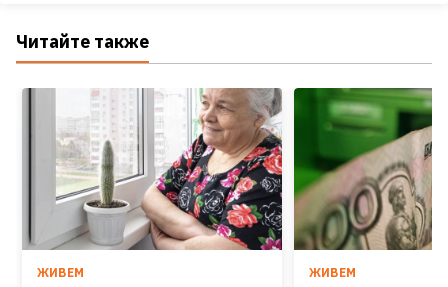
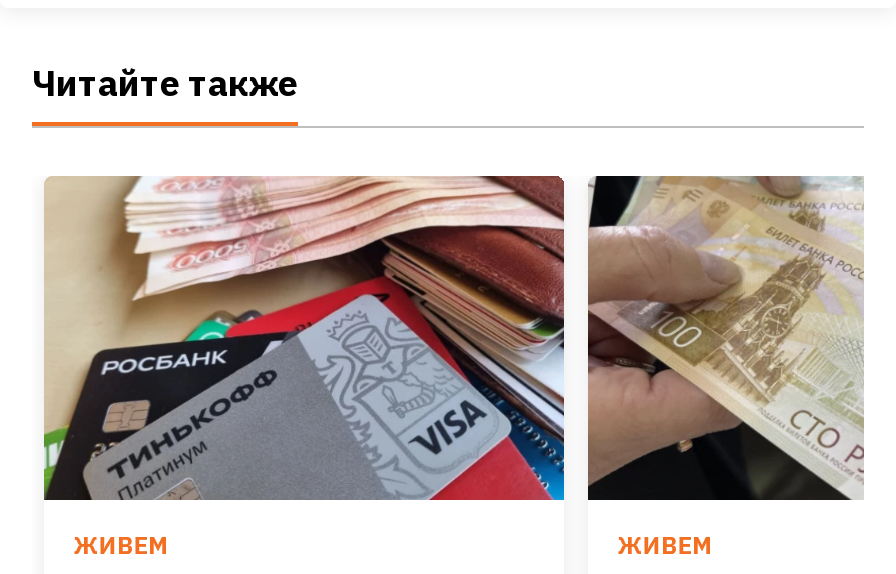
- [image]
+ [image]

- [image]
+ [image]
